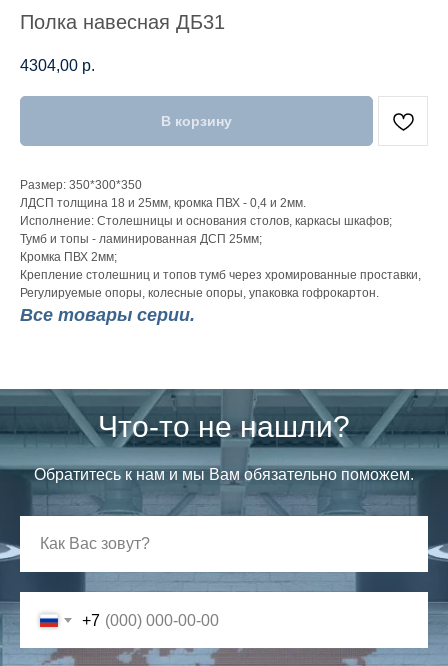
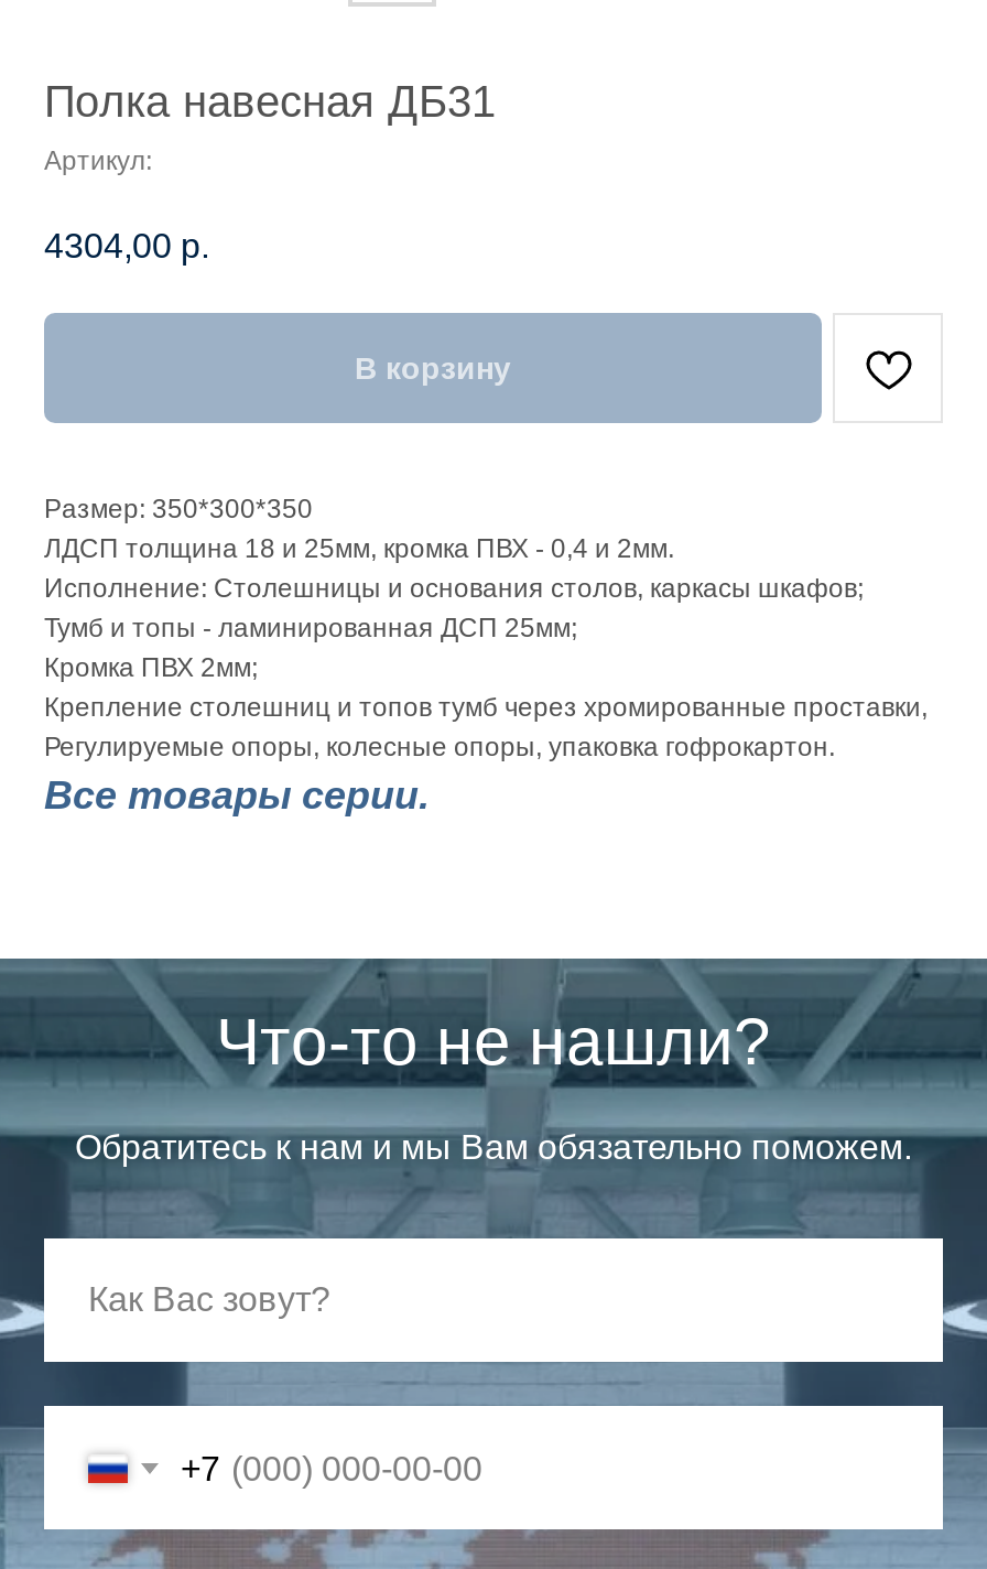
+ Артикул:
